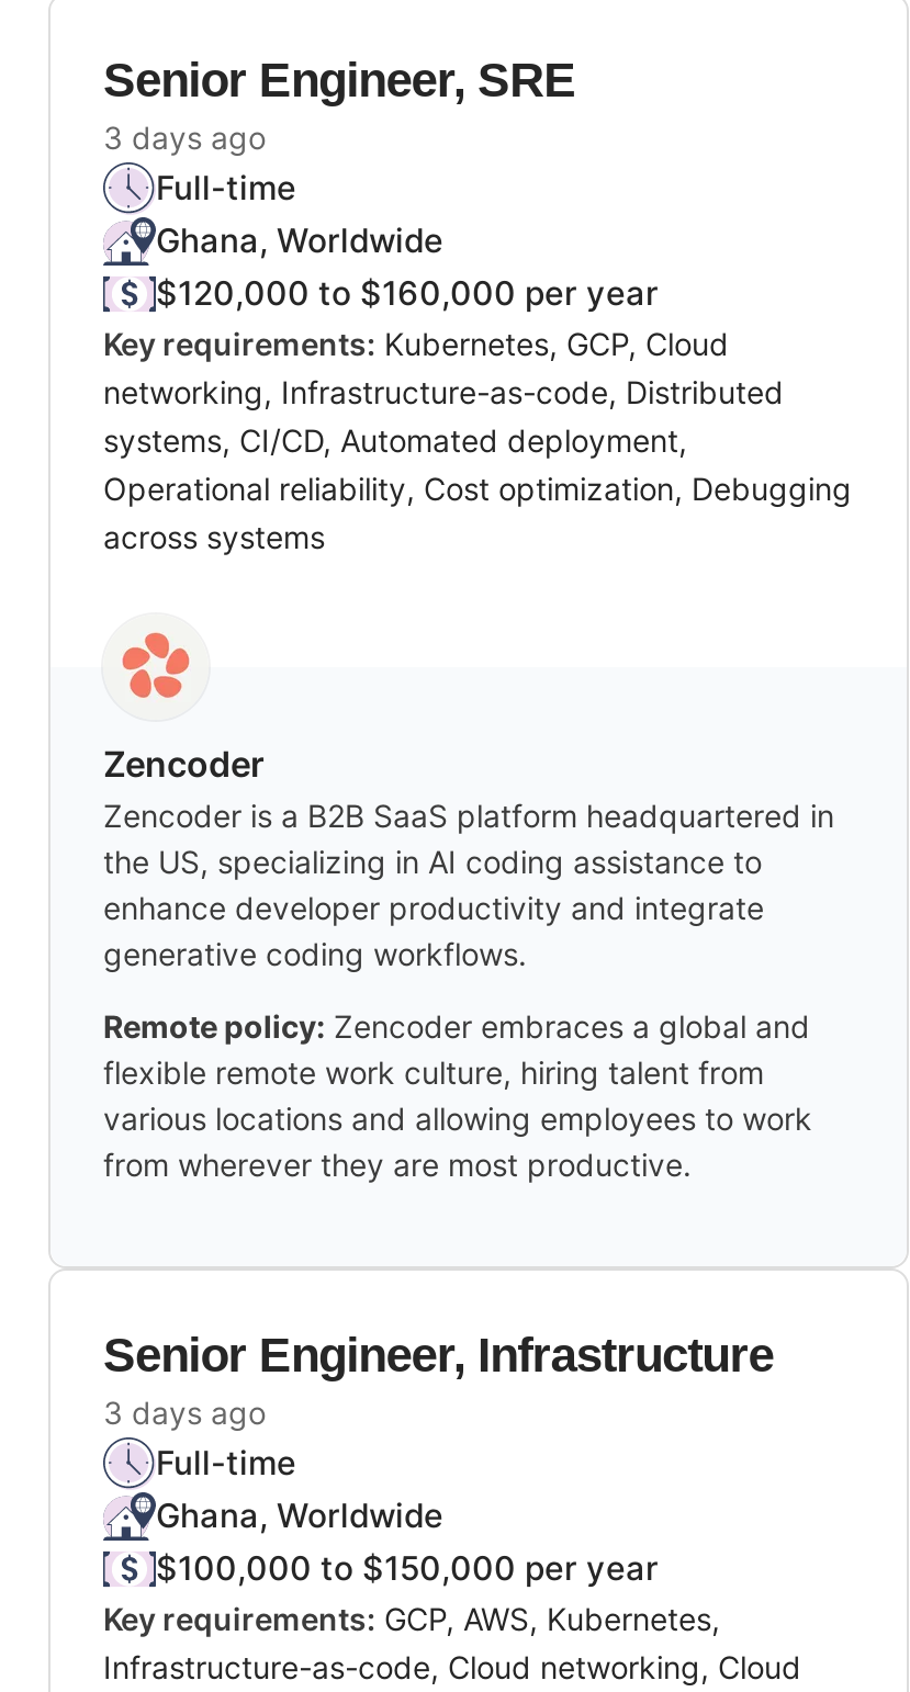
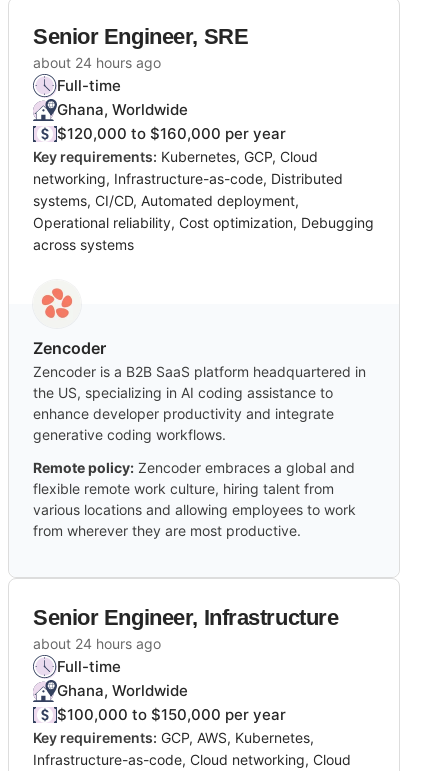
- 3 days ago
+ about 24 hours ago

- 3 days ago
+ about 24 hours ago
